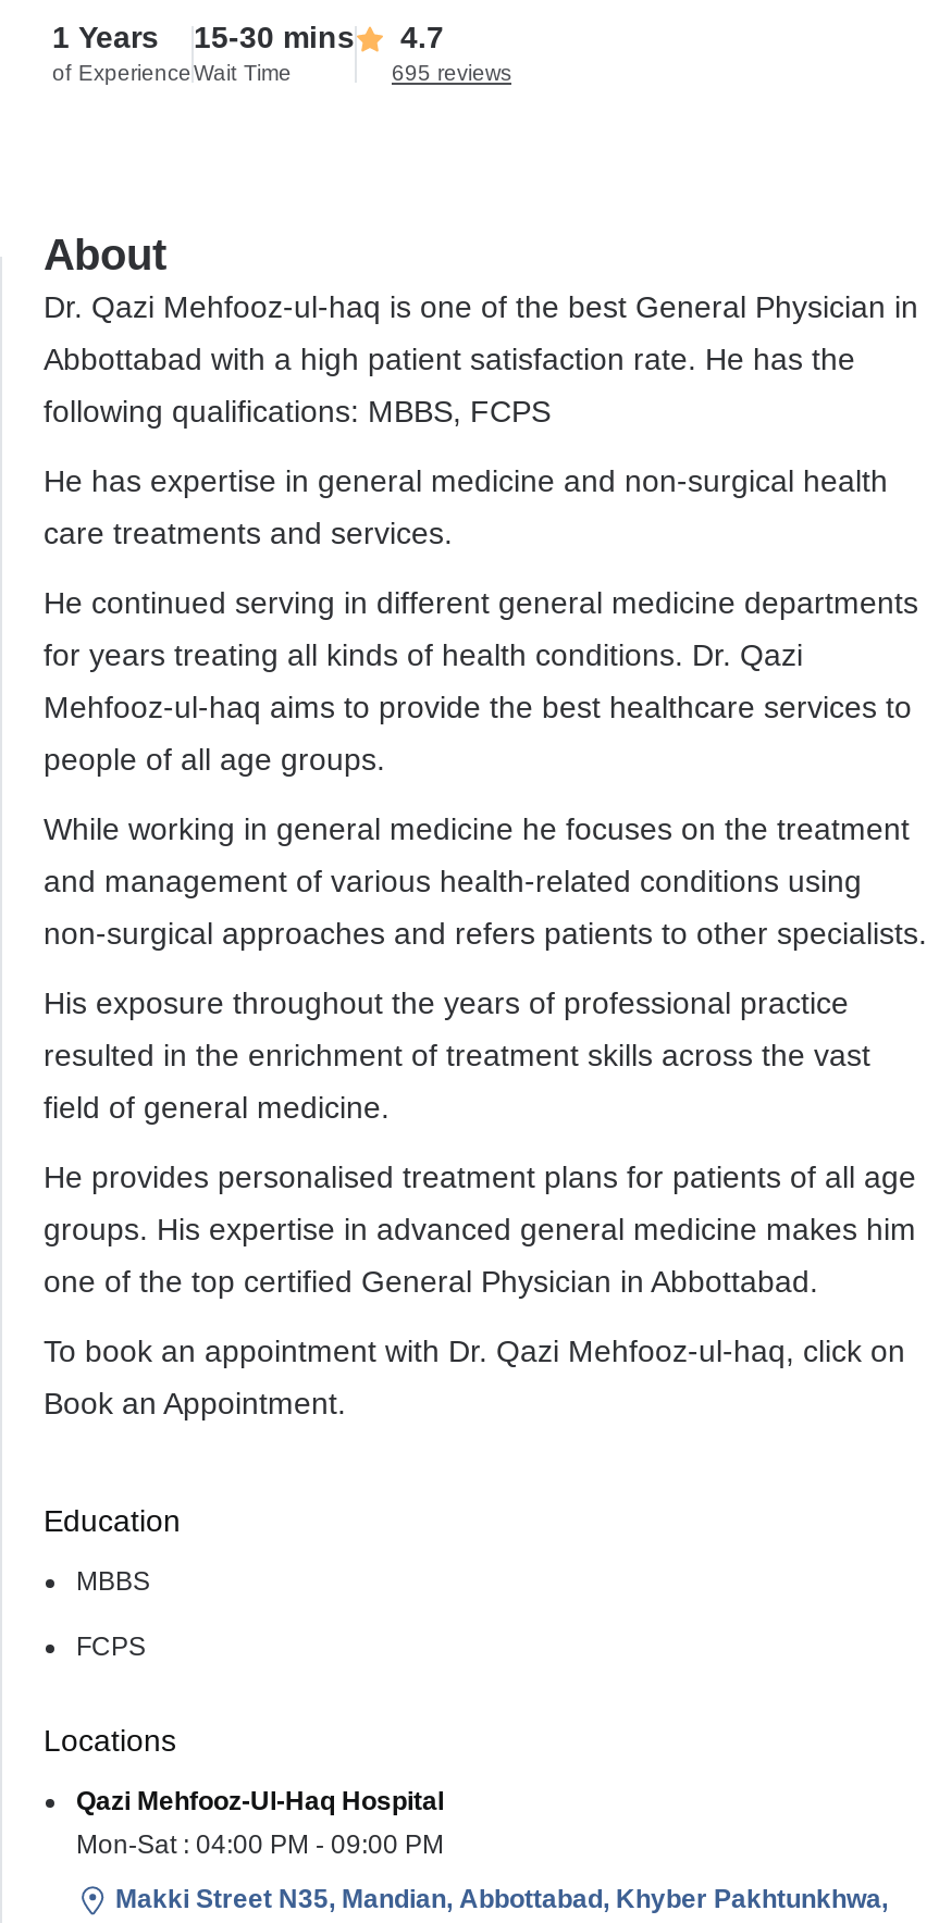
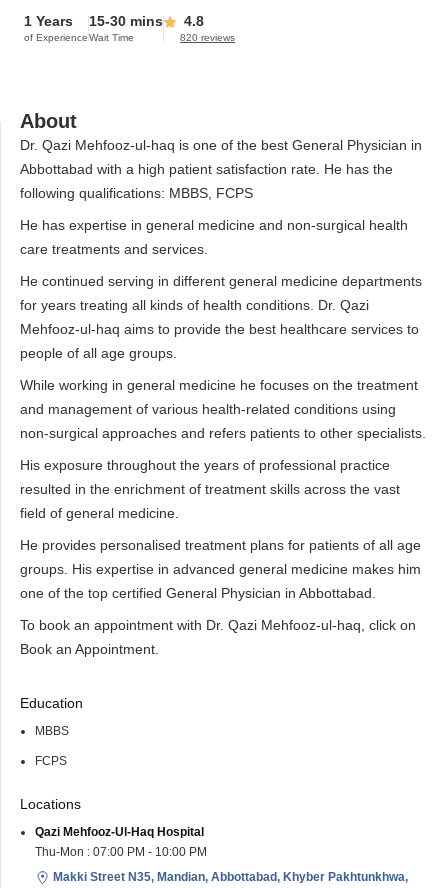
- 1 Years 15-30 mins 4.7
+ 1 Years 15-30 mins 4.8

- 695 reviews
+ 820 reviews

- Mon-Sat : 04:00 PM - 09:00 PM
+ Thu-Mon : 07:00 PM - 10:00 PM
